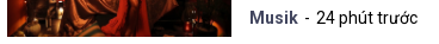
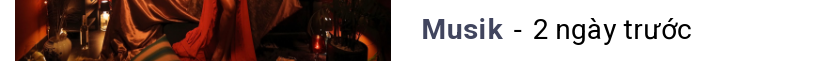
- Musik 24 phút trước
+ Musik 2 ngày trước
